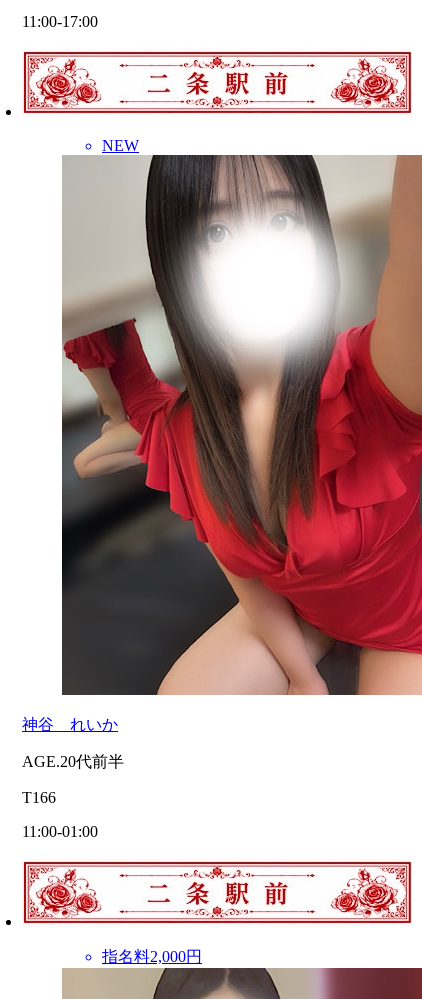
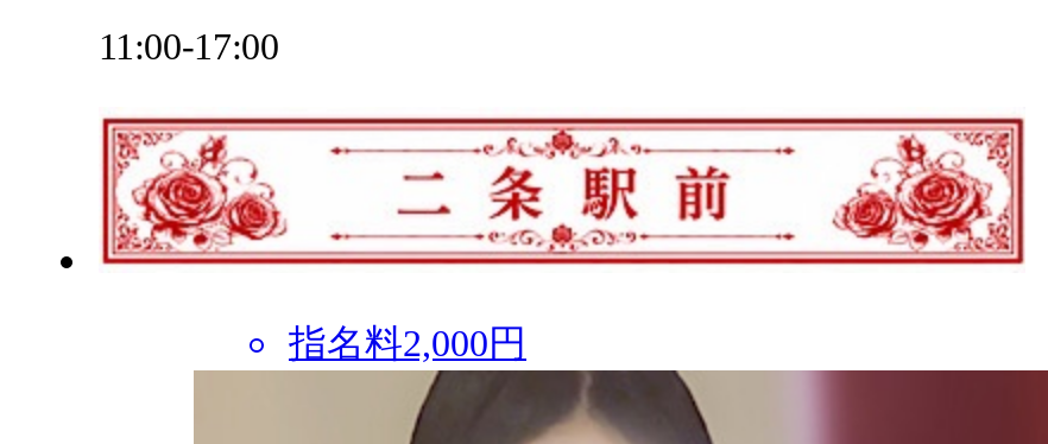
- NEW

- [image]
- 神谷 れいか
- AGE.20代前半
- T166
- 11:00-01:00
